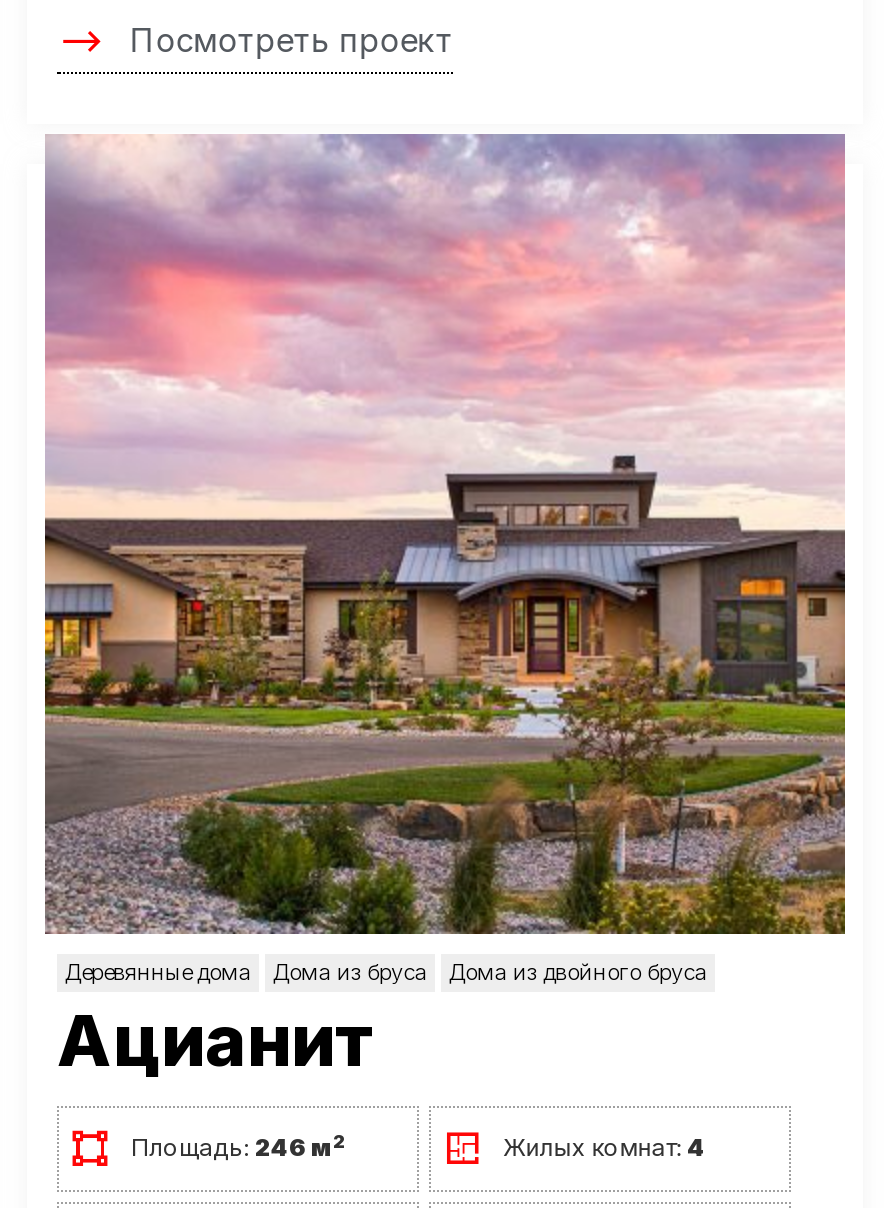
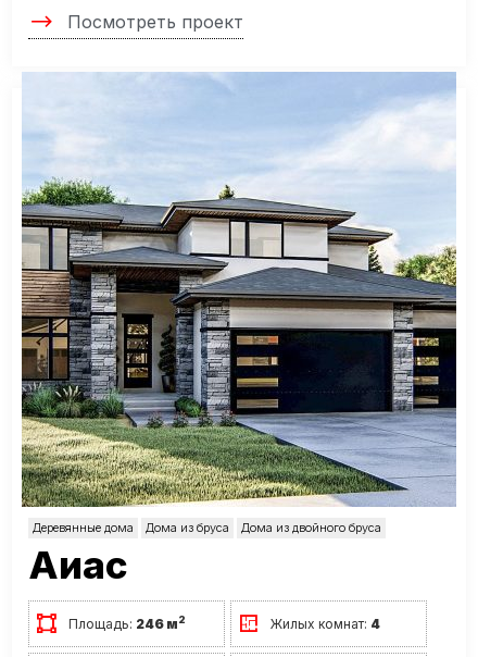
- [image]
- Ацианит
+ [image]
+ Аиас
